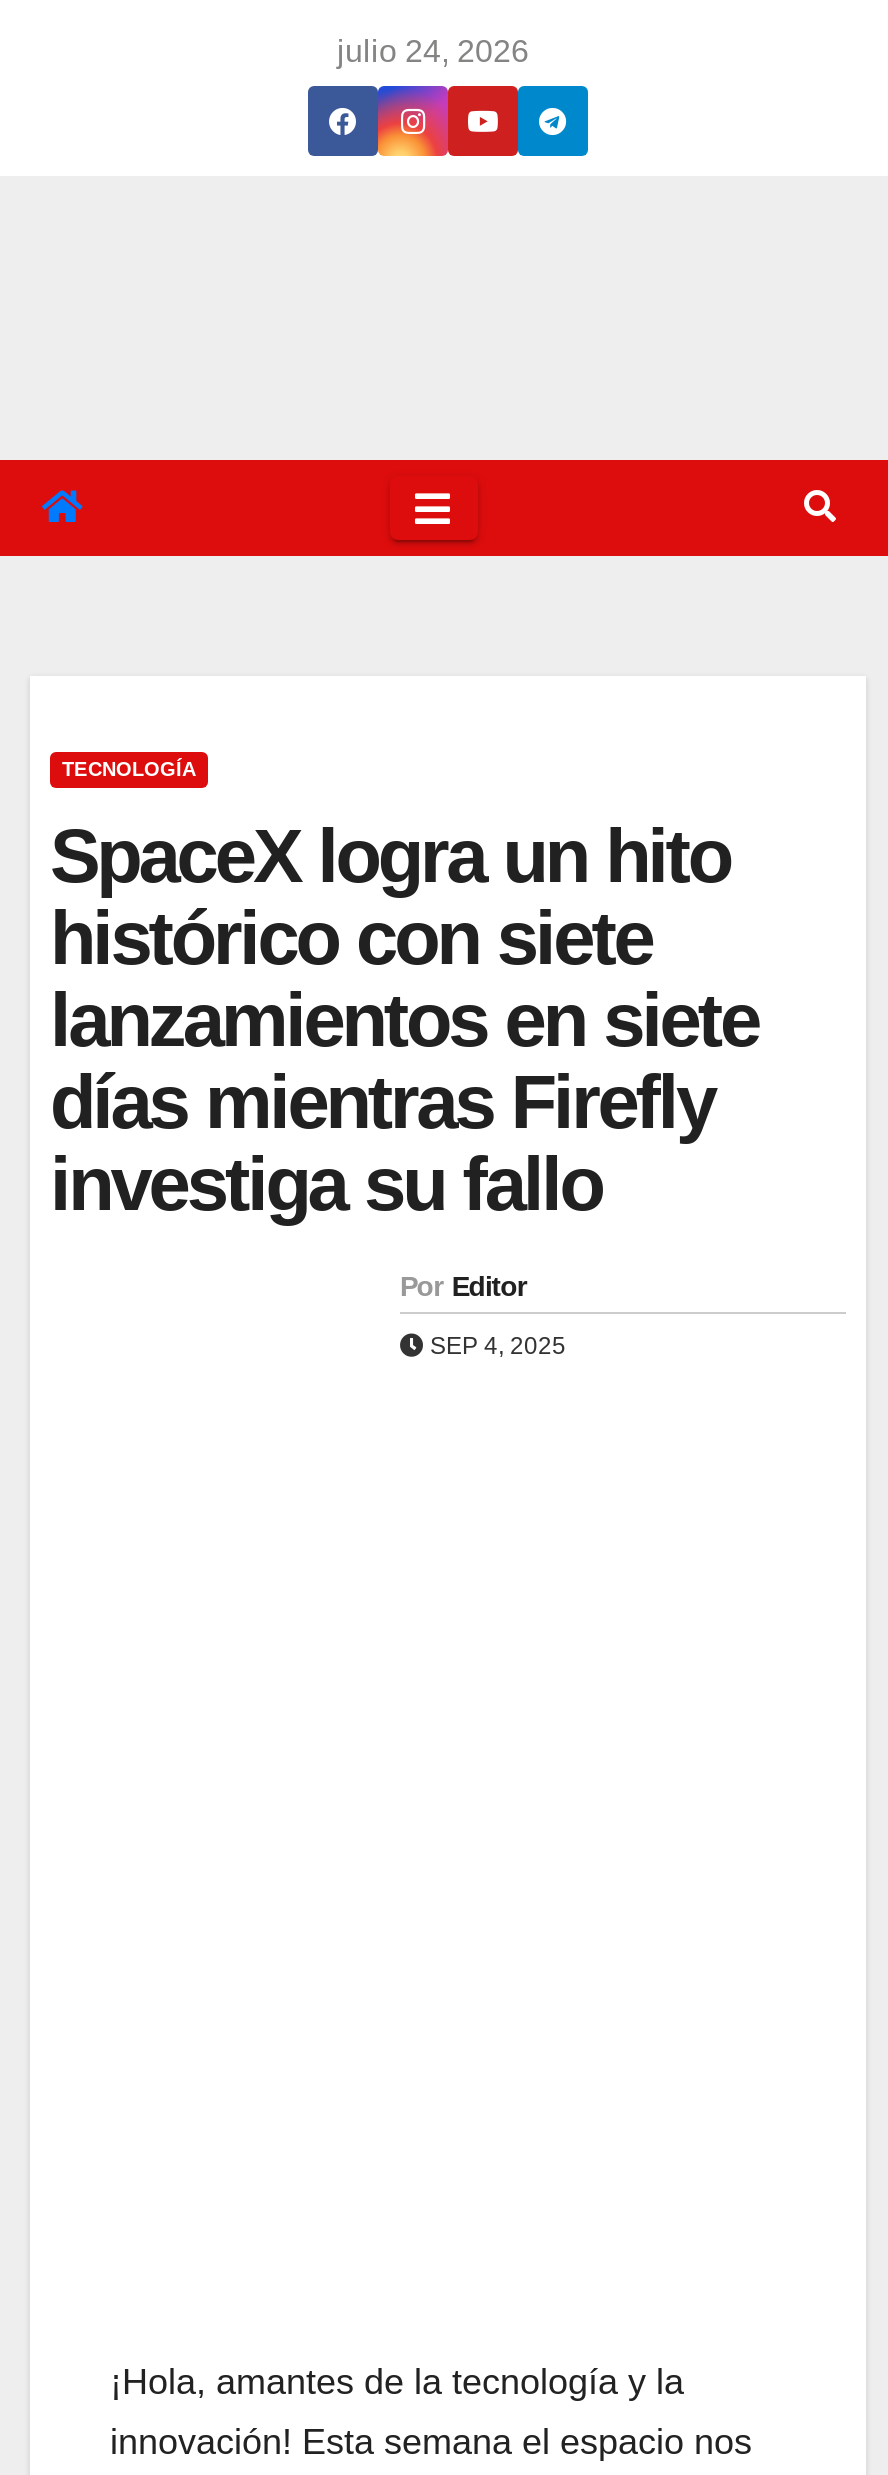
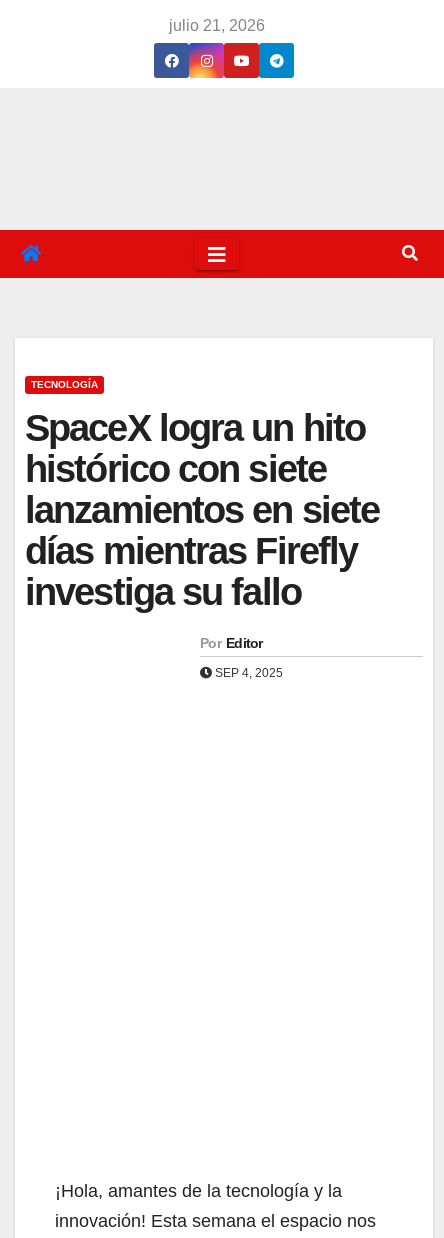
- julio 24, 2026
+ julio 21, 2026
